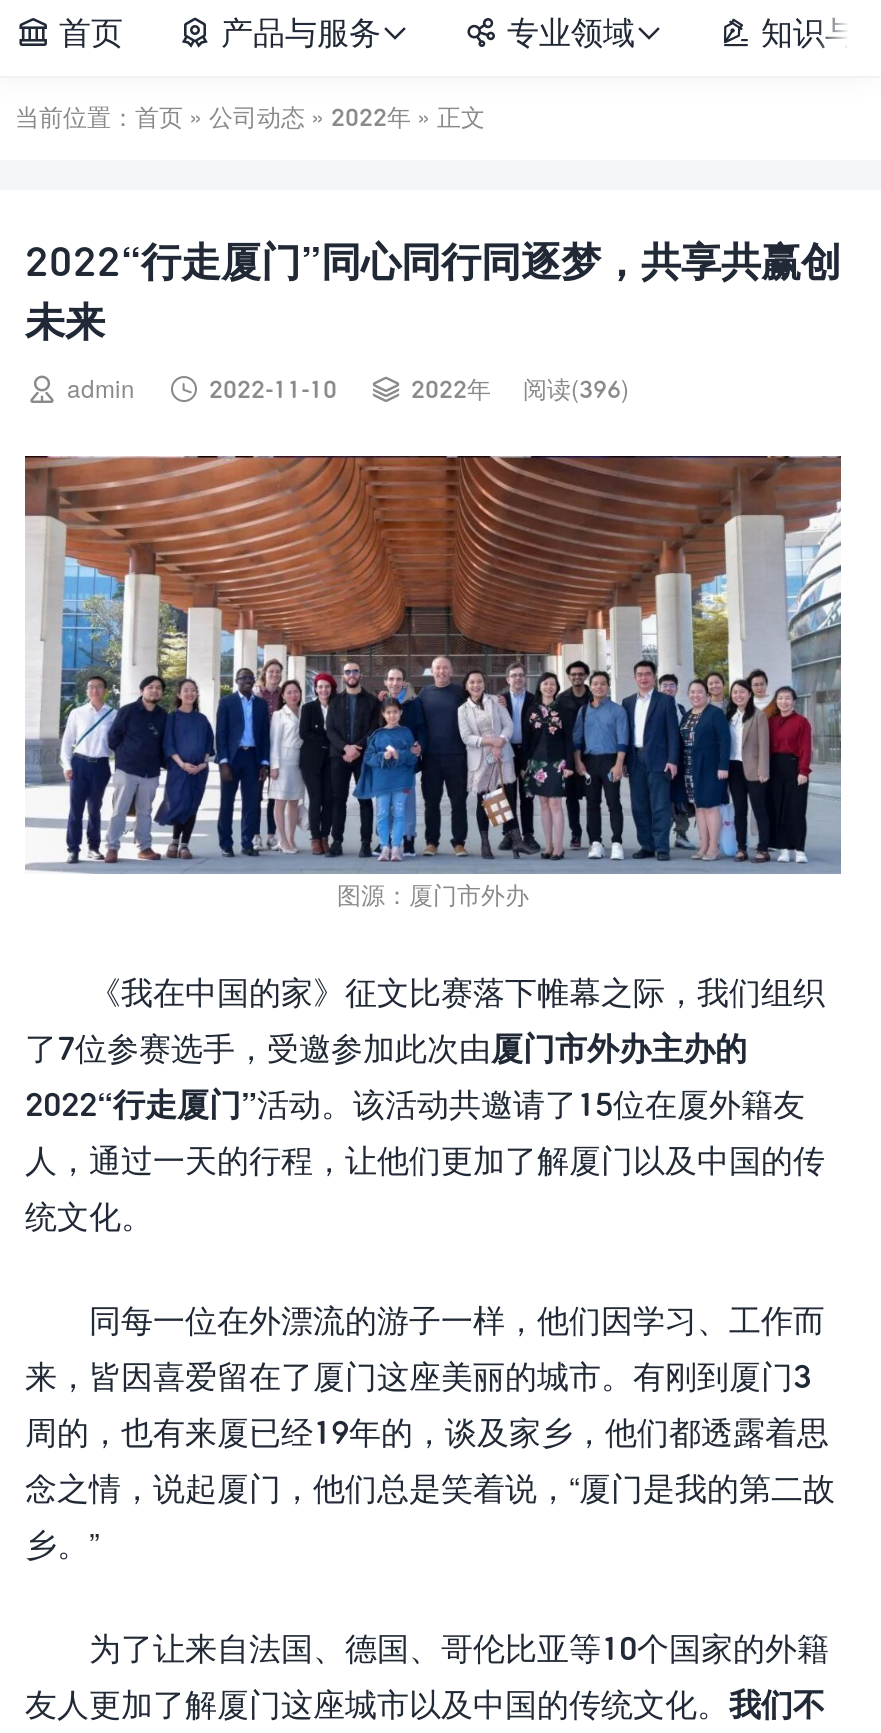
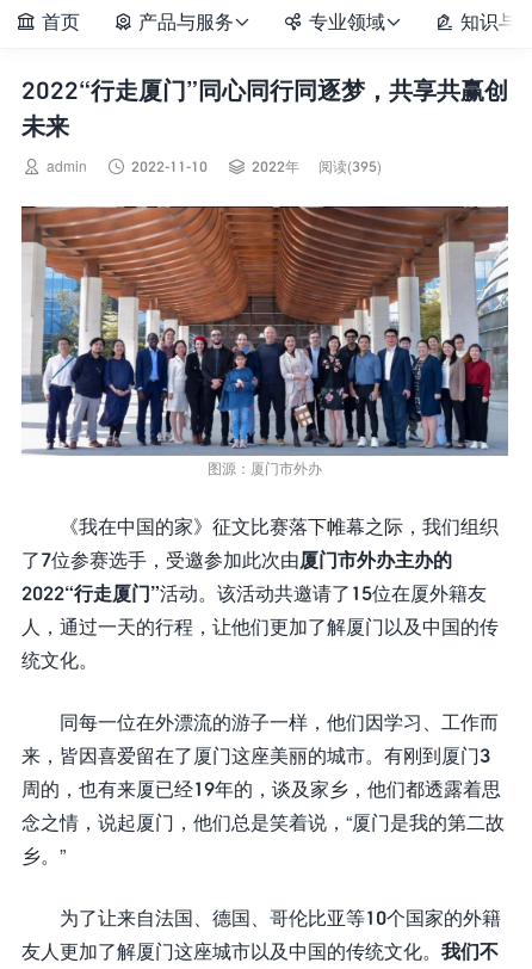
- 当前位置：首页»公司动态» 2022年» 正文

- 阅读(396)
+ 阅读(395)
